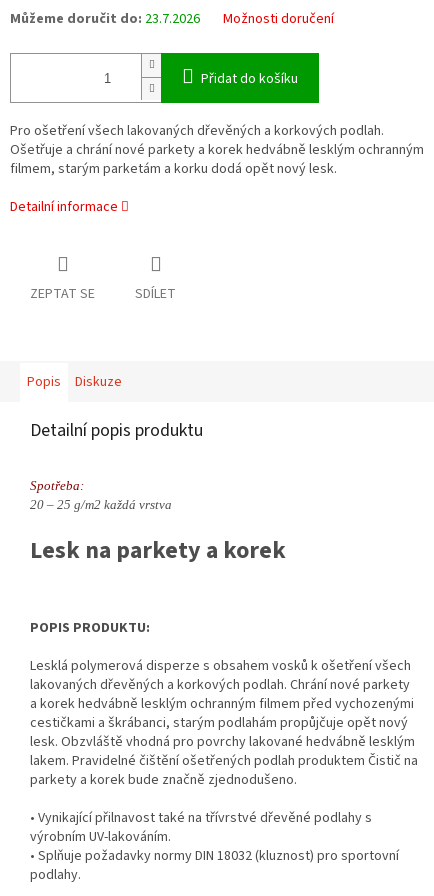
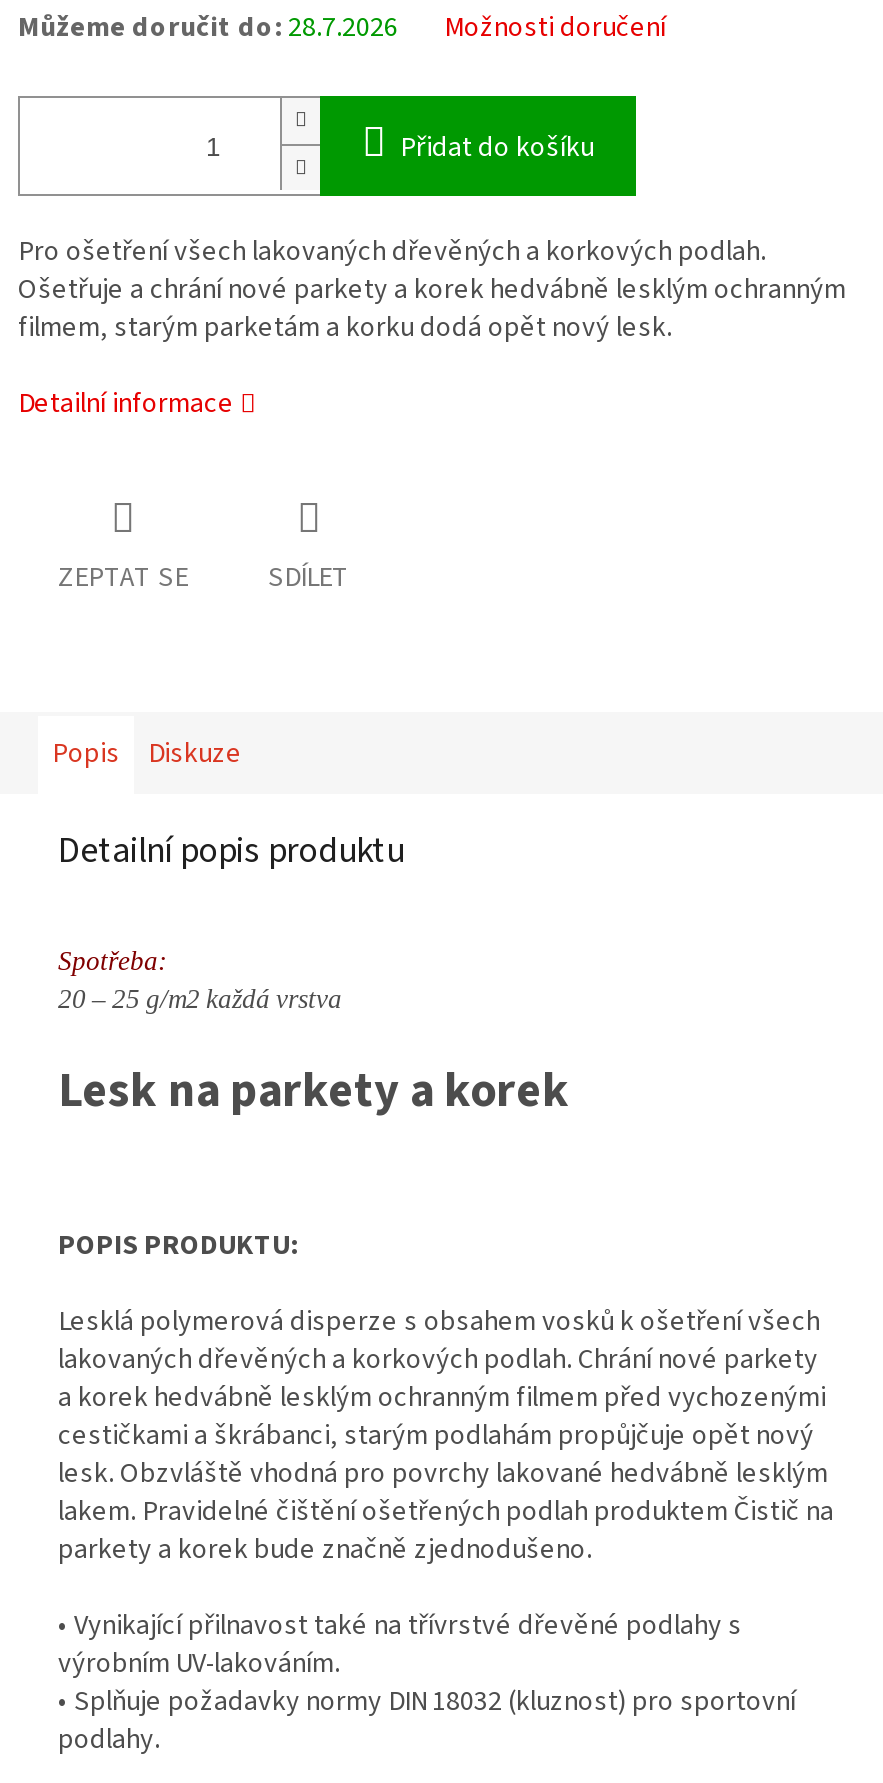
- Můžeme doručit do: 23.7.2026
+ Můžeme doručit do: 28.7.2026
